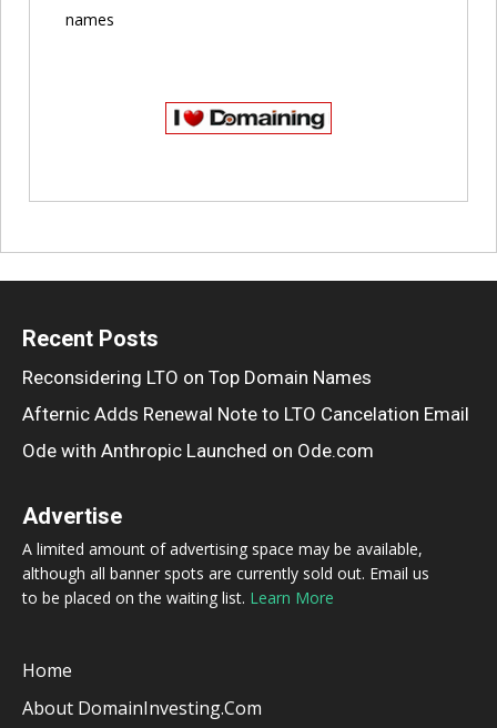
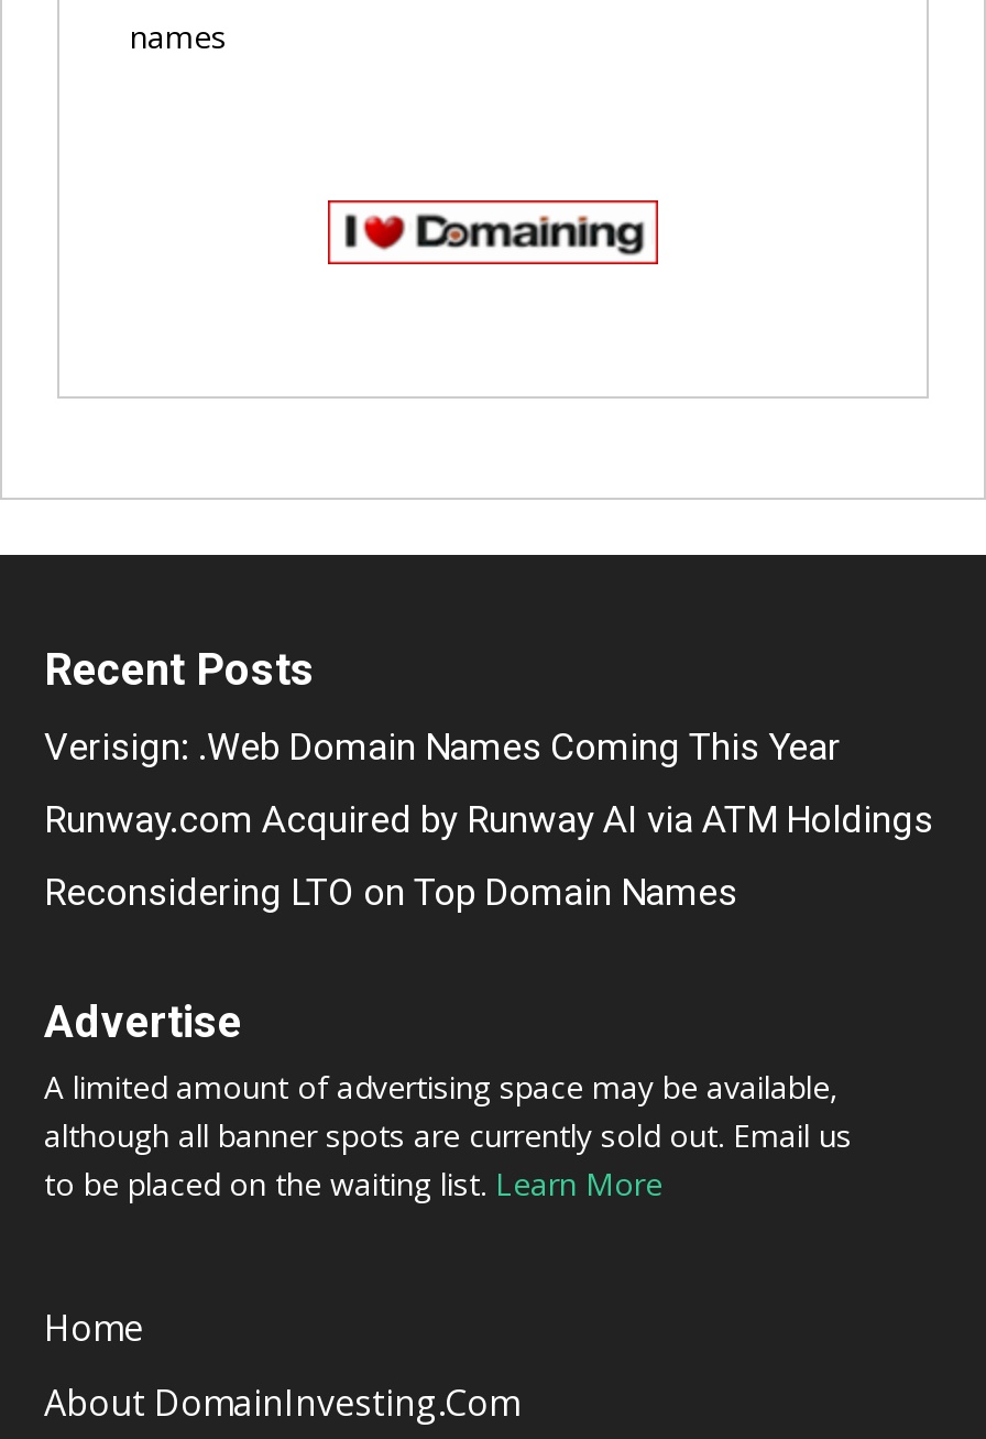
+ Verisign: .Web Domain Names Coming This Year
+ Runway.com Acquired by Runway AI via ATM Holdings

moved down: Reconsidering LTO on Top Domain Names

- Afternic Adds Renewal Note to LTO Cancelation Email
- Ode with Anthropic Launched on Ode.com
